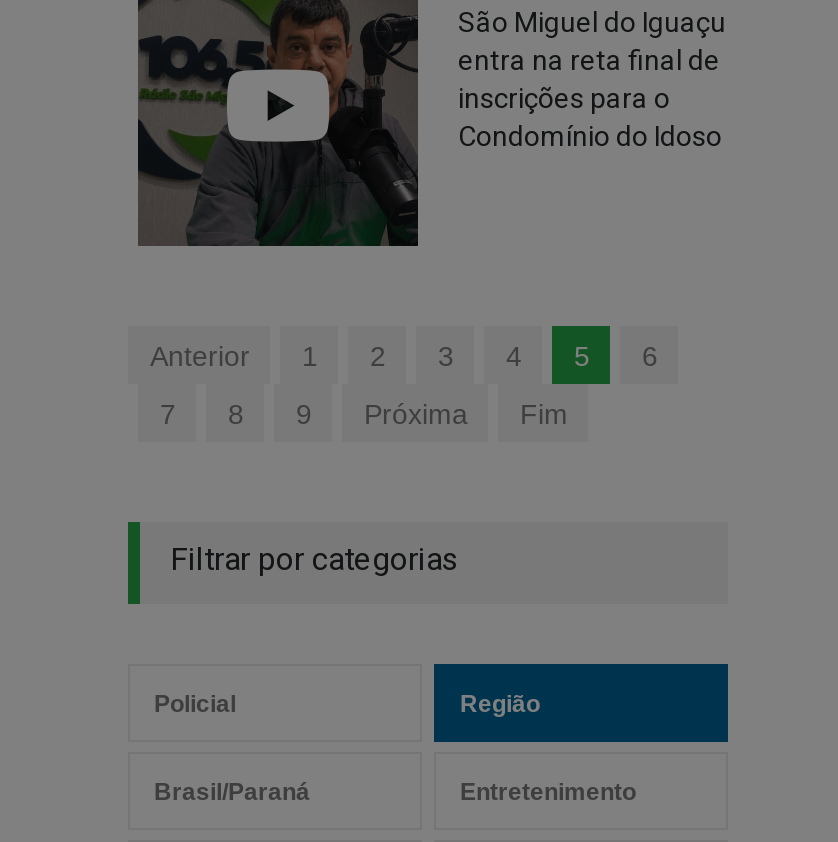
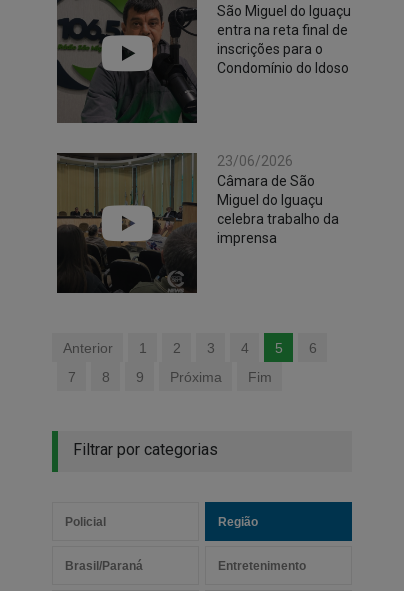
+ [image]
+ 23/06/2026
+ Câmara de São
+ Miguel do Iguaçu
+ celebra trabalho da
+ imprensa
